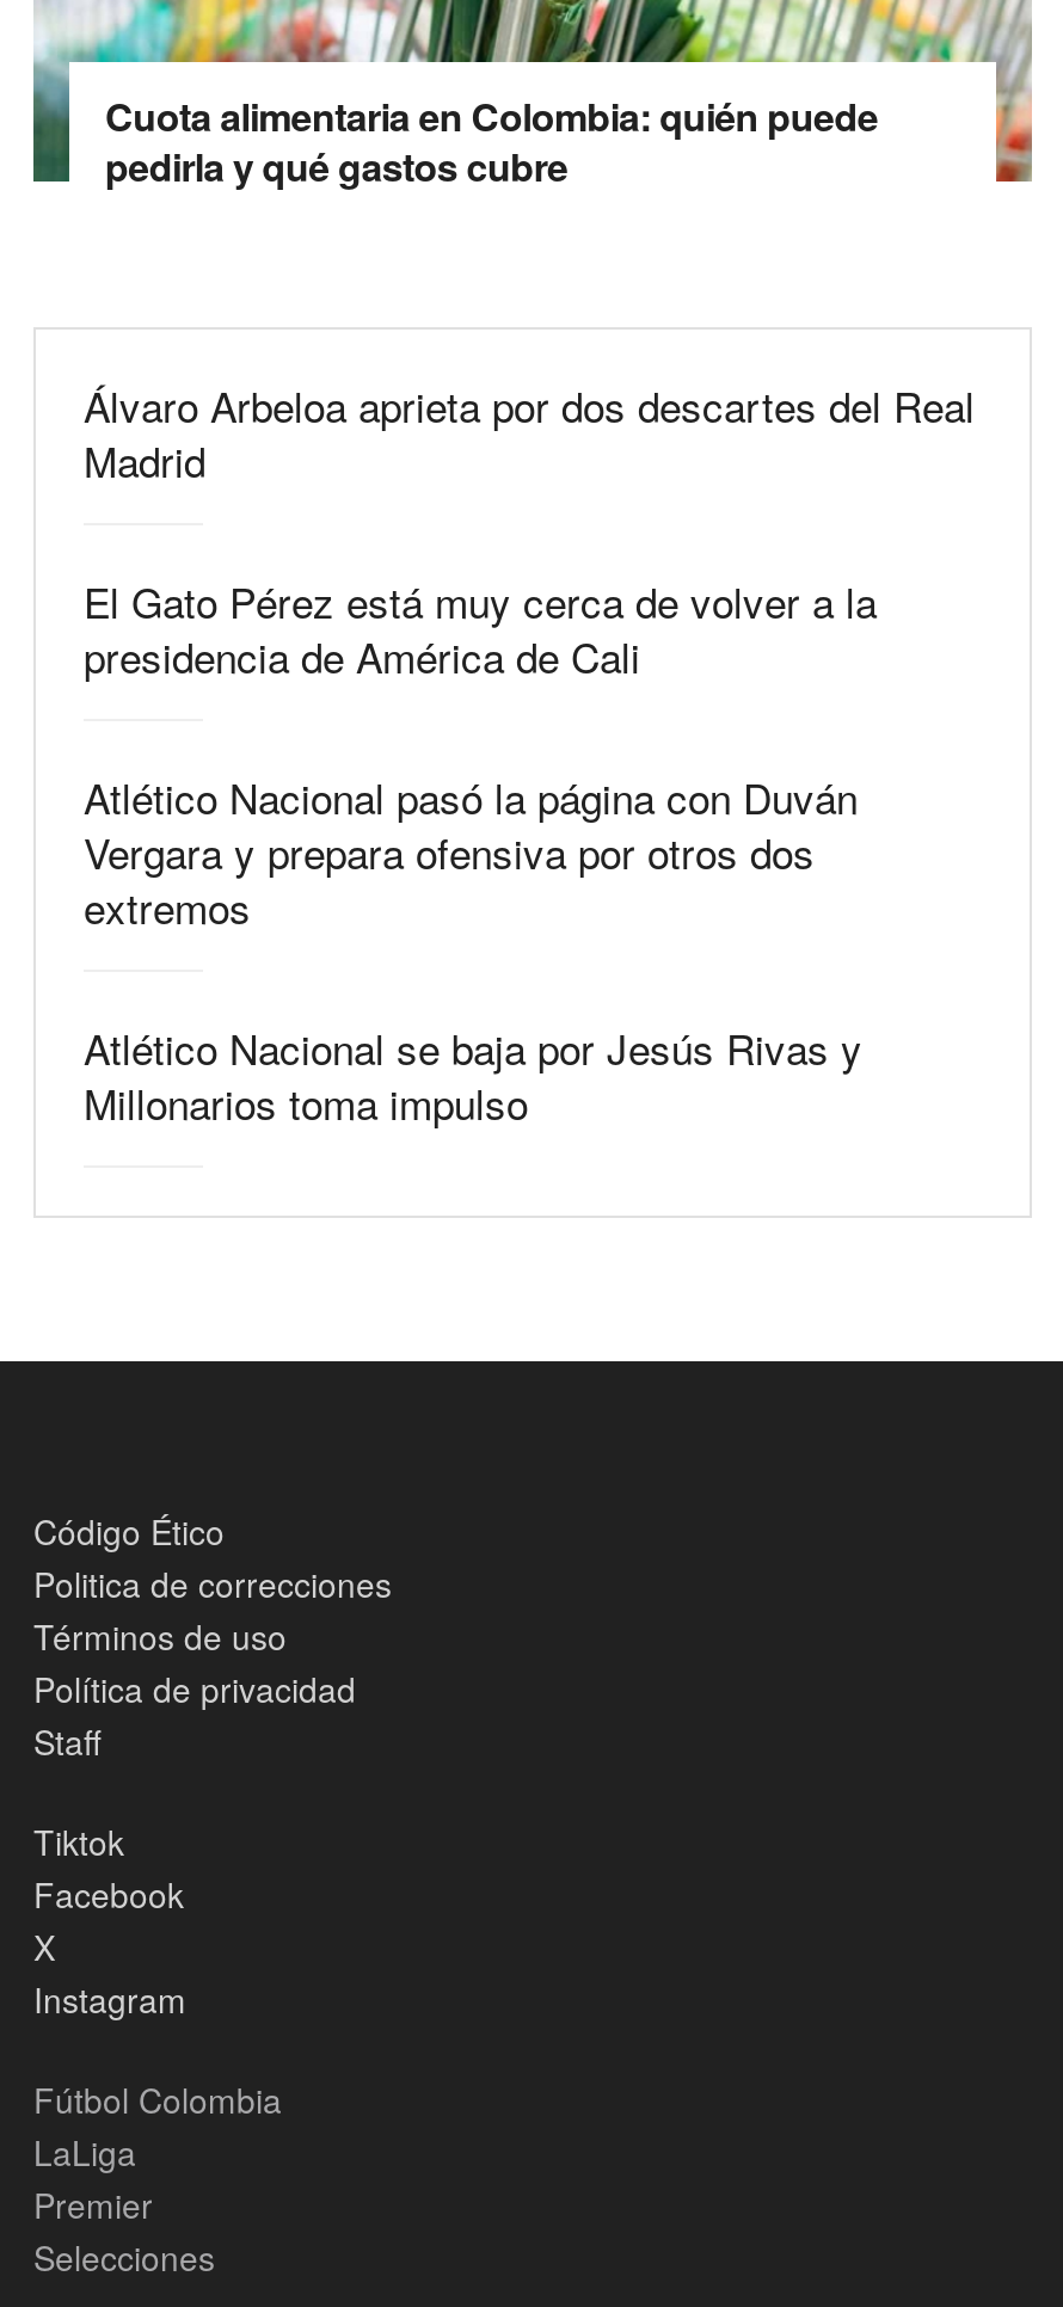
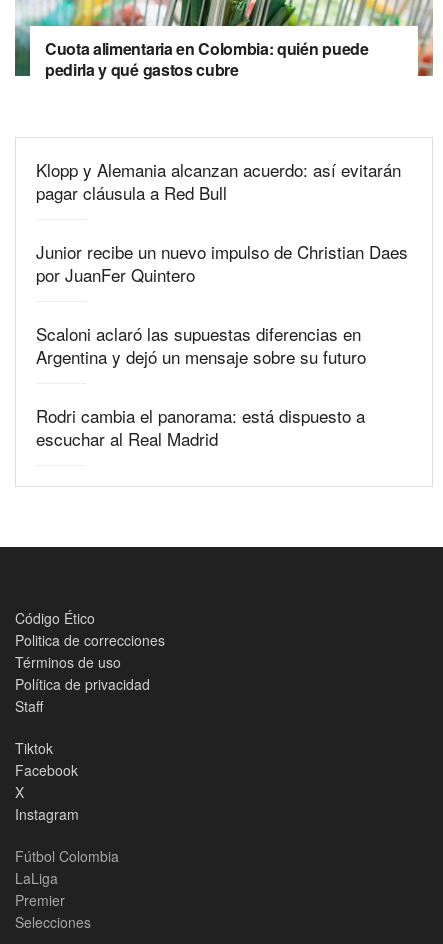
- Álvaro Arbeloa aprieta por dos descartes del Real
- Madrid
+ Klopp y Alemania alcanzan acuerdo: así evitarán
+ pagar cláusula a Red Bull

- El Gato Pérez está muy cerca de volver a la
- presidencia de América de Cali
+ Junior recibe un nuevo impulso de Christian Daes
+ por JuanFer Quintero

- Atlético Nacional pasó la página con Duván
- Vergara y prepara ofensiva por otros dos
- extremos
+ Scaloni aclaró las supuestas diferencias en
+ Argentina y dejó un mensaje sobre su futuro

- Atlético Nacional se baja por Jesús Rivas y
- Millonarios toma impulso
+ Rodri cambia el panorama: está dispuesto a
+ escuchar al Real Madrid
